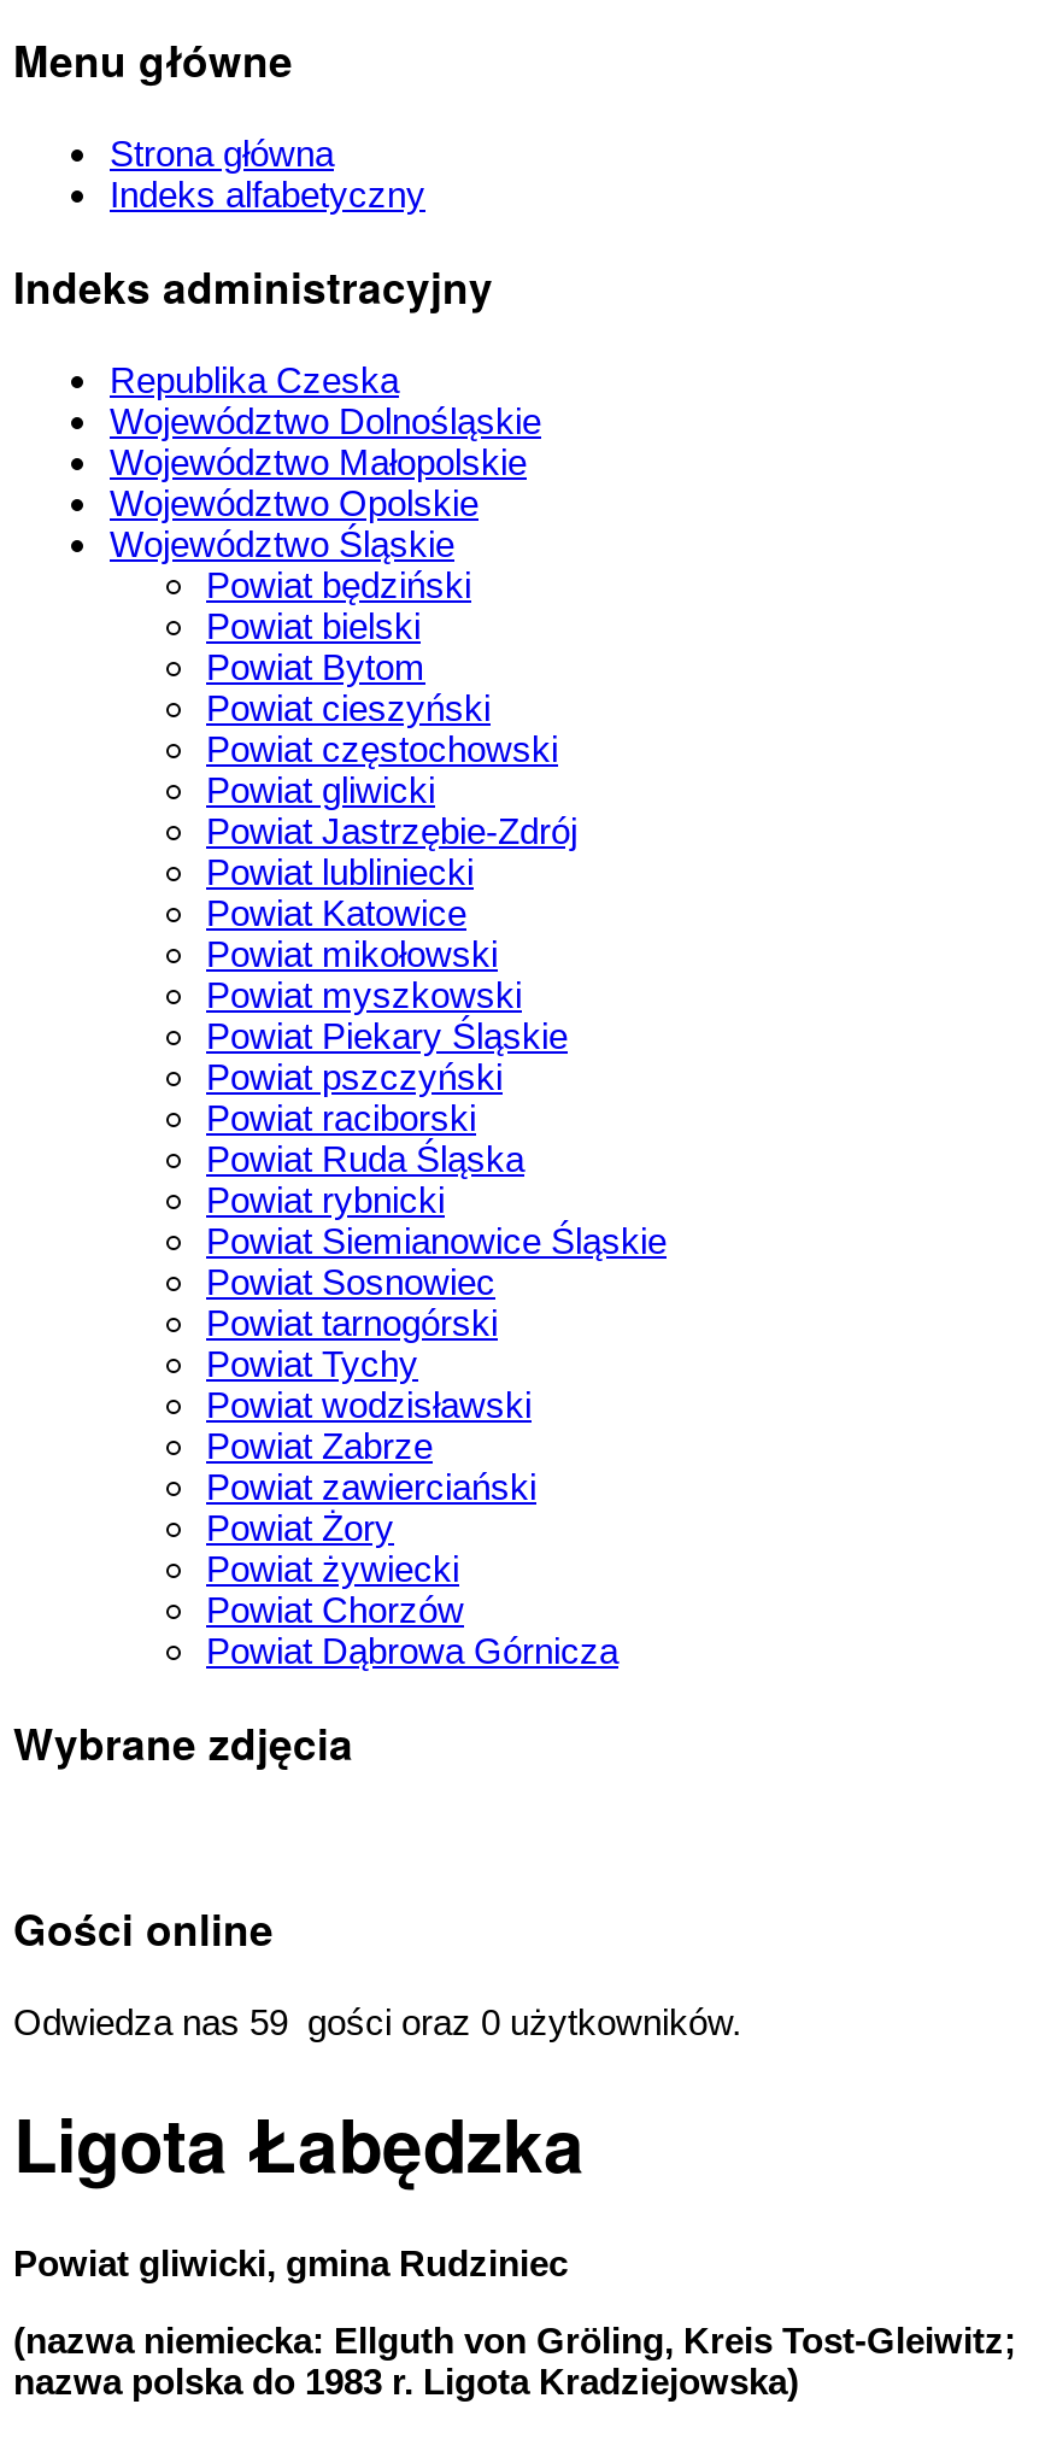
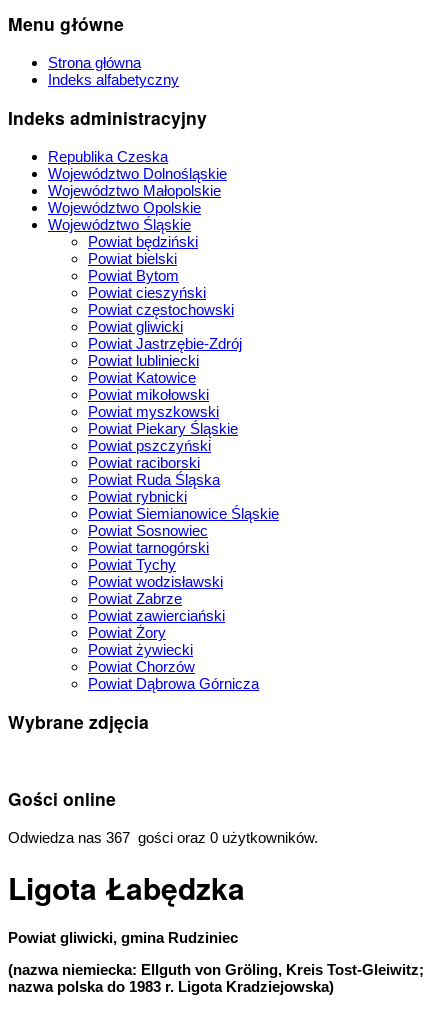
- Odwiedza nas 59 gości oraz 0 użytkowników.
+ Odwiedza nas 367 gości oraz 0 użytkowników.
